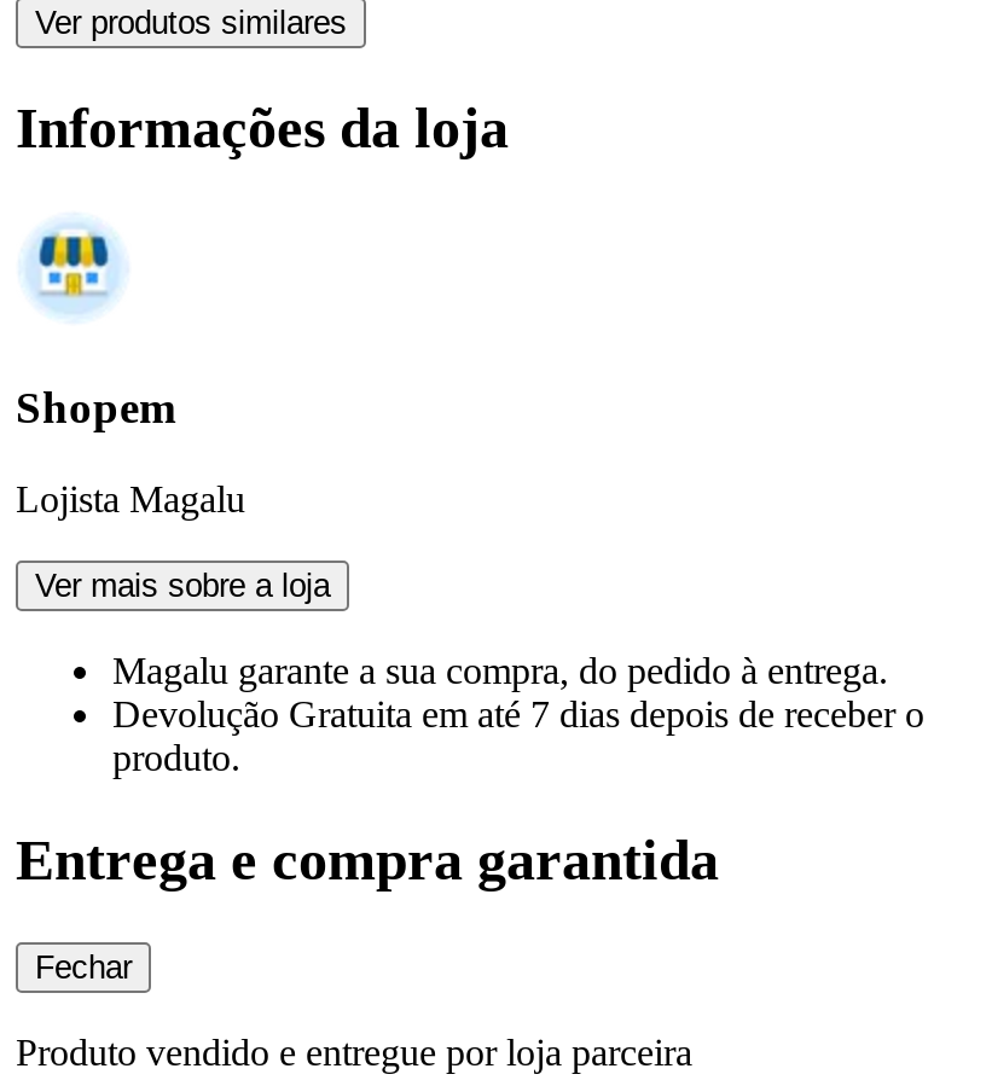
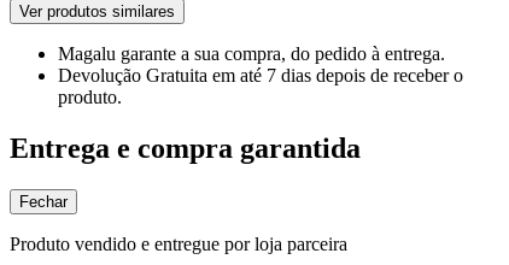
- Informações da loja

- [image]
- Shopem
- Lojista Magalu
- Ver mais sobre a loja
